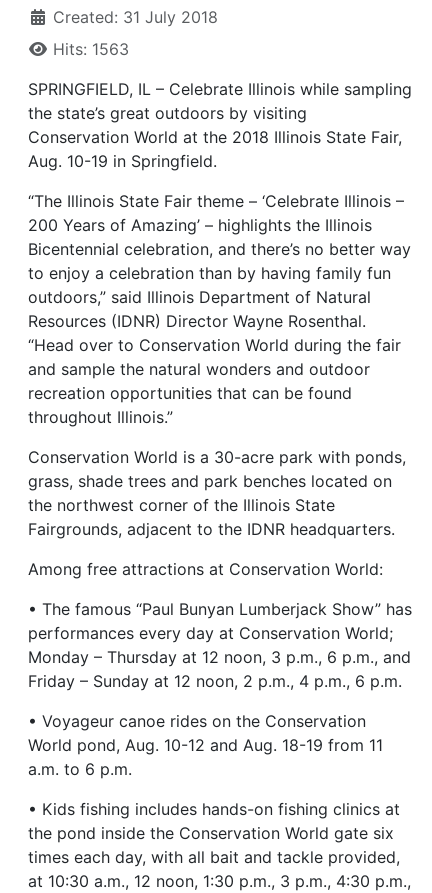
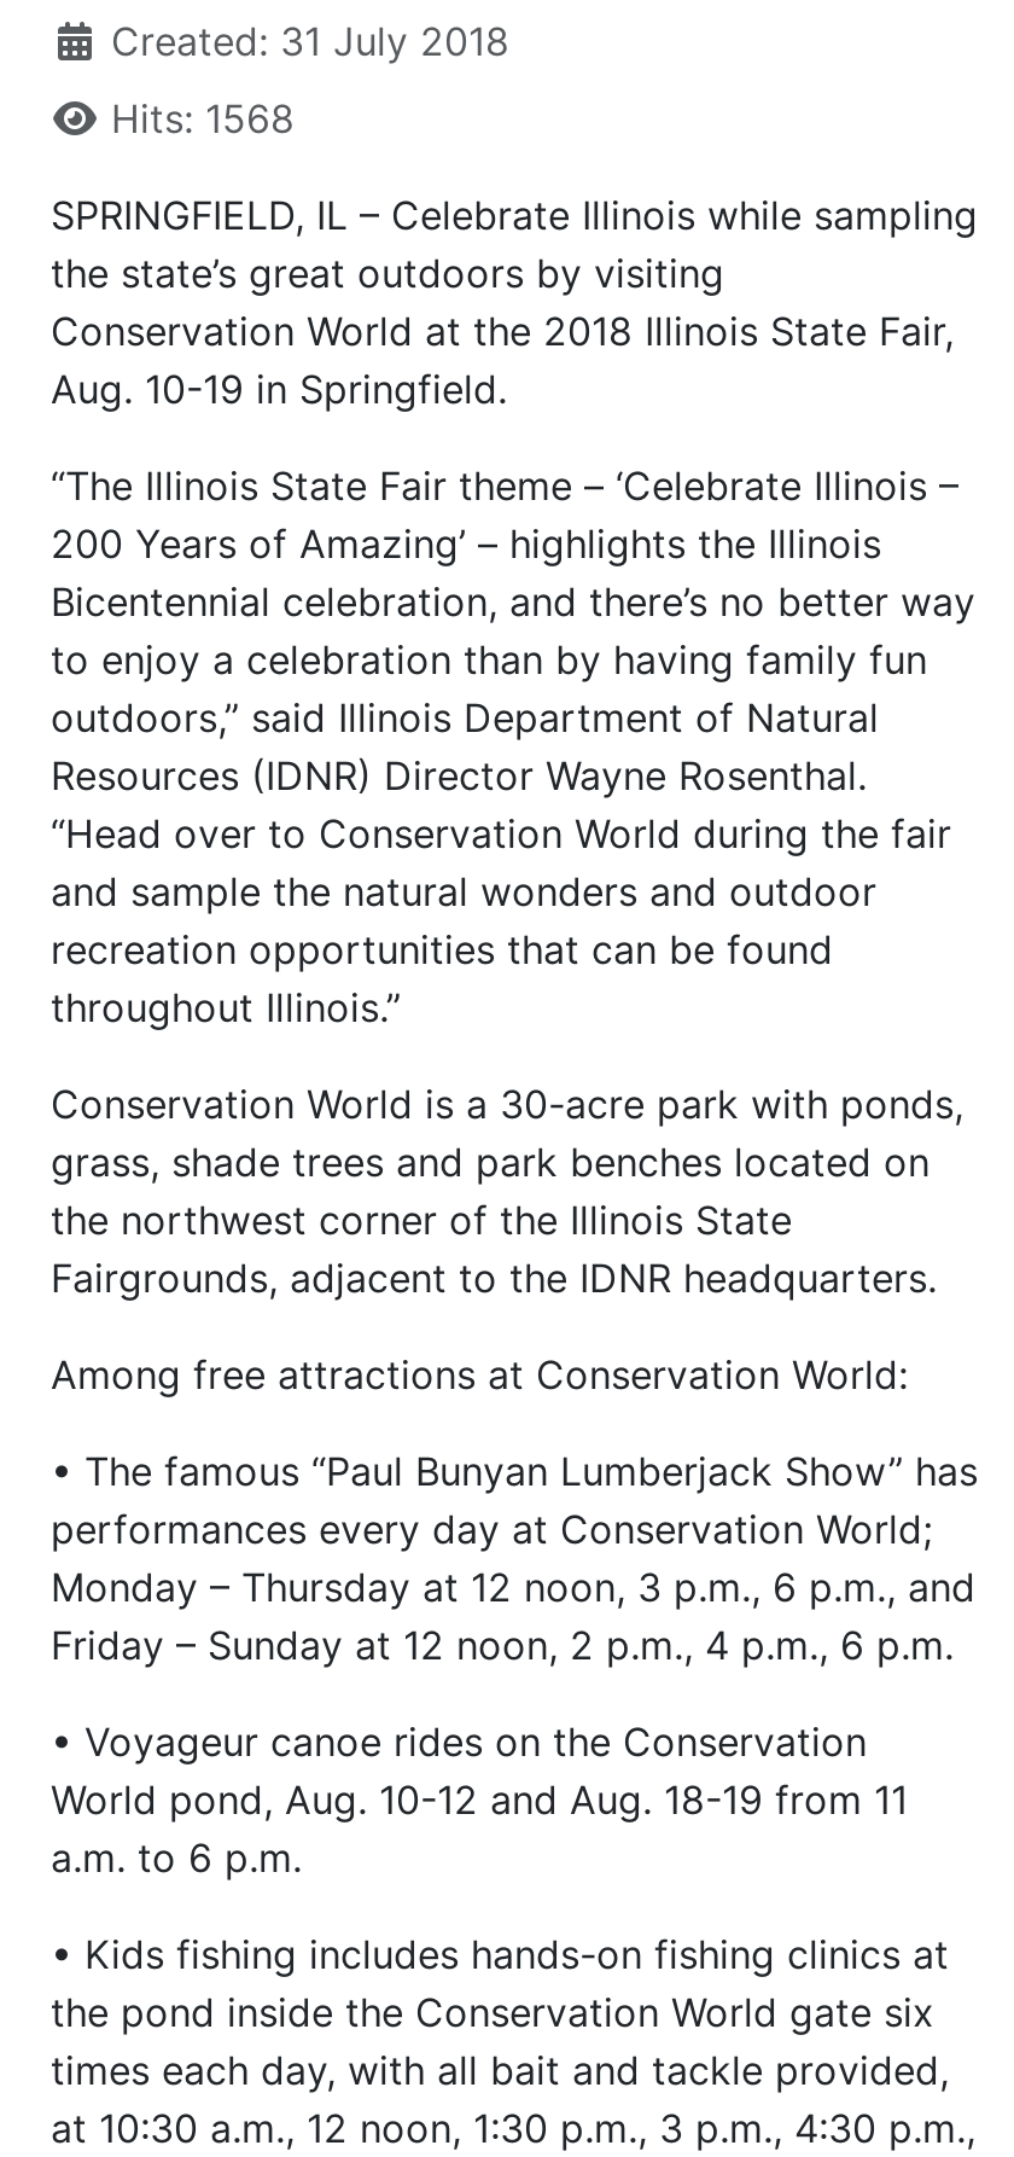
- Hits: 1563
+ Hits: 1568
